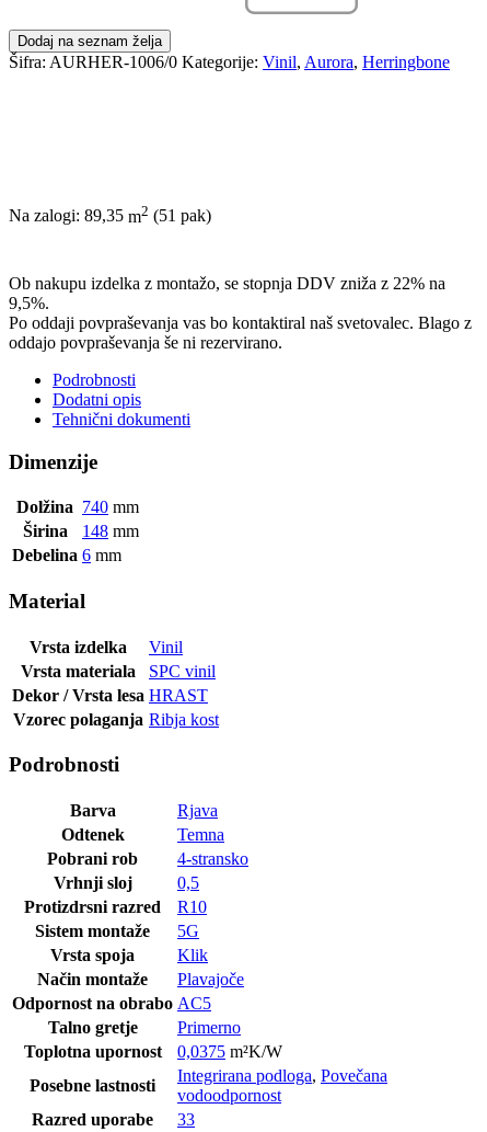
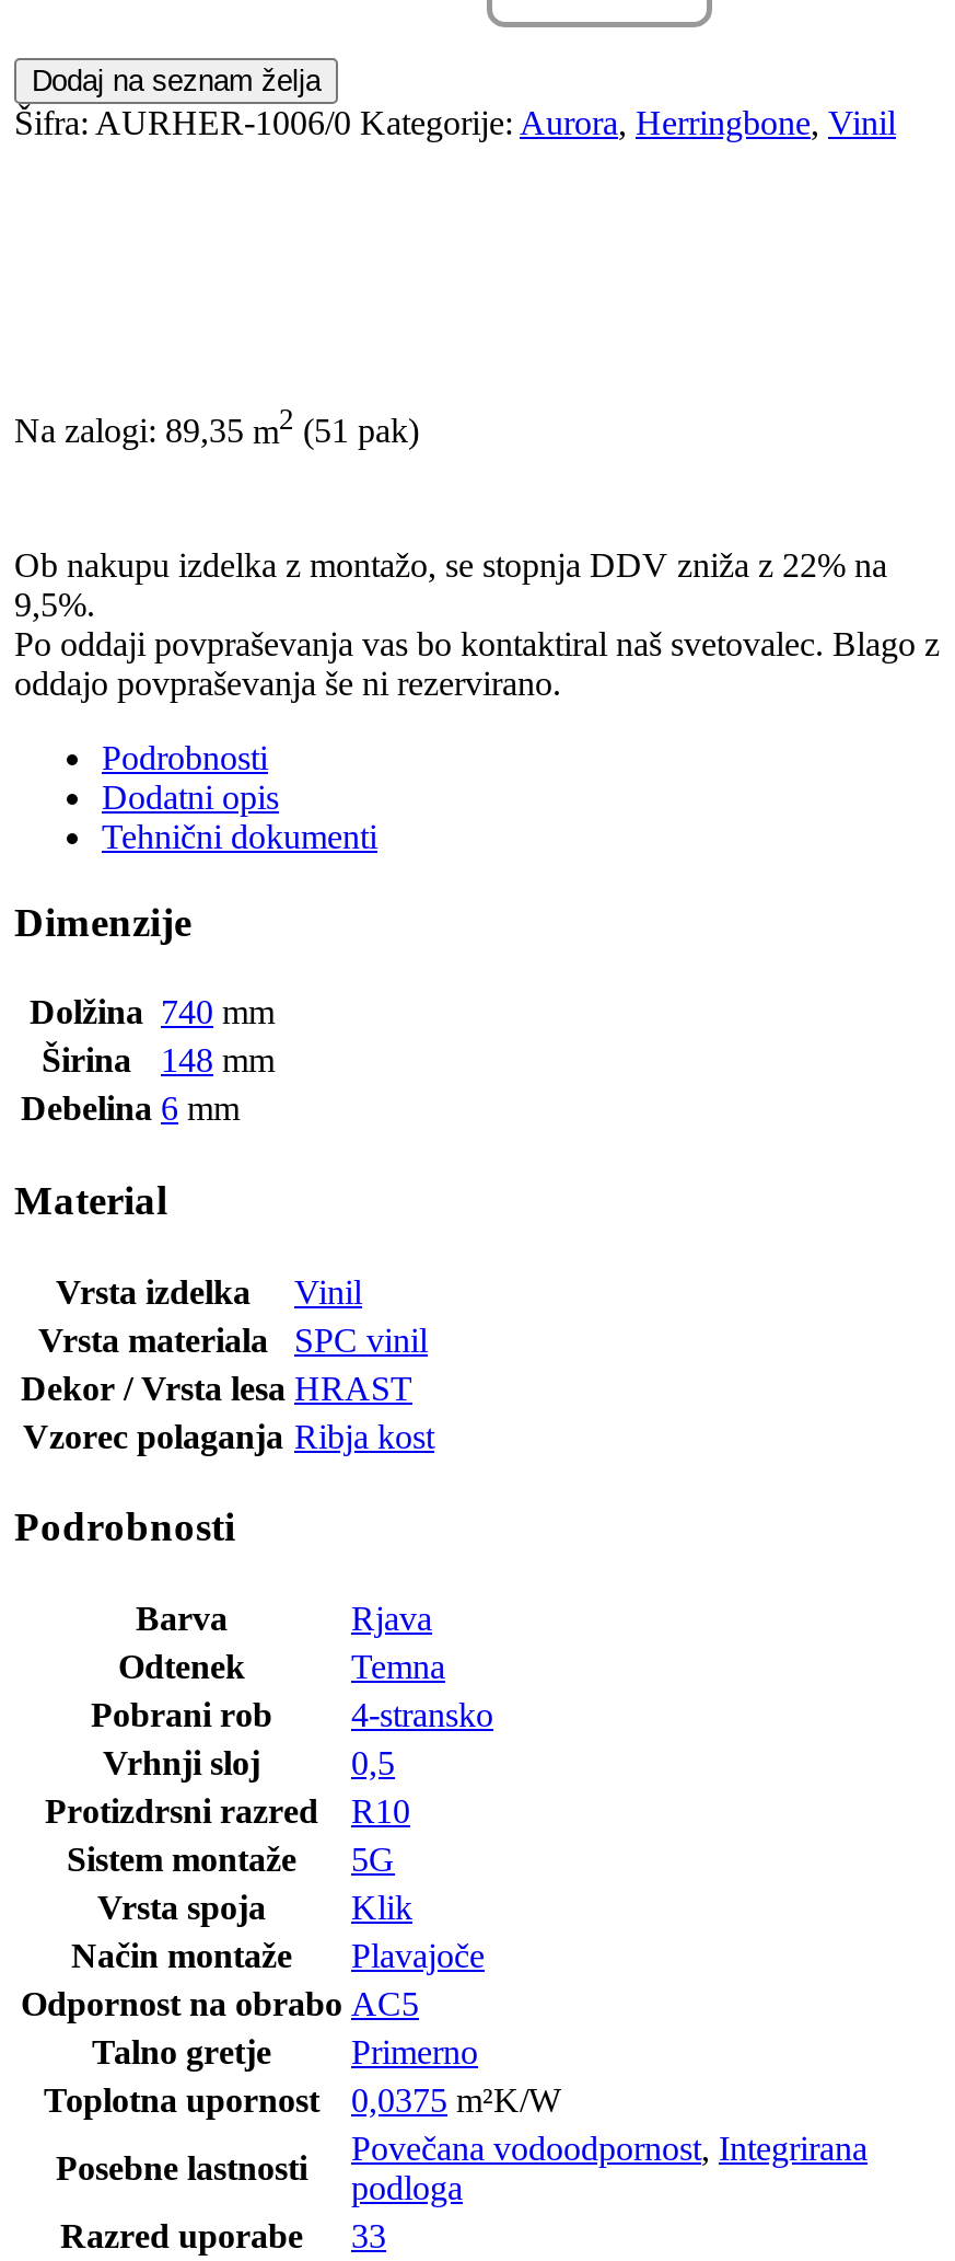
- Šifra:AURHER-1006/0 Kategorije: Vinil, Aurora, Herringbone
+ Šifra:AURHER-1006/0 Kategorije: Aurora, Herringbone, Vinil

- Integrirana podloga, Povečana
- vodoodpornost
+ Povečana vodoodpornost, Integrirana
+ podloga
